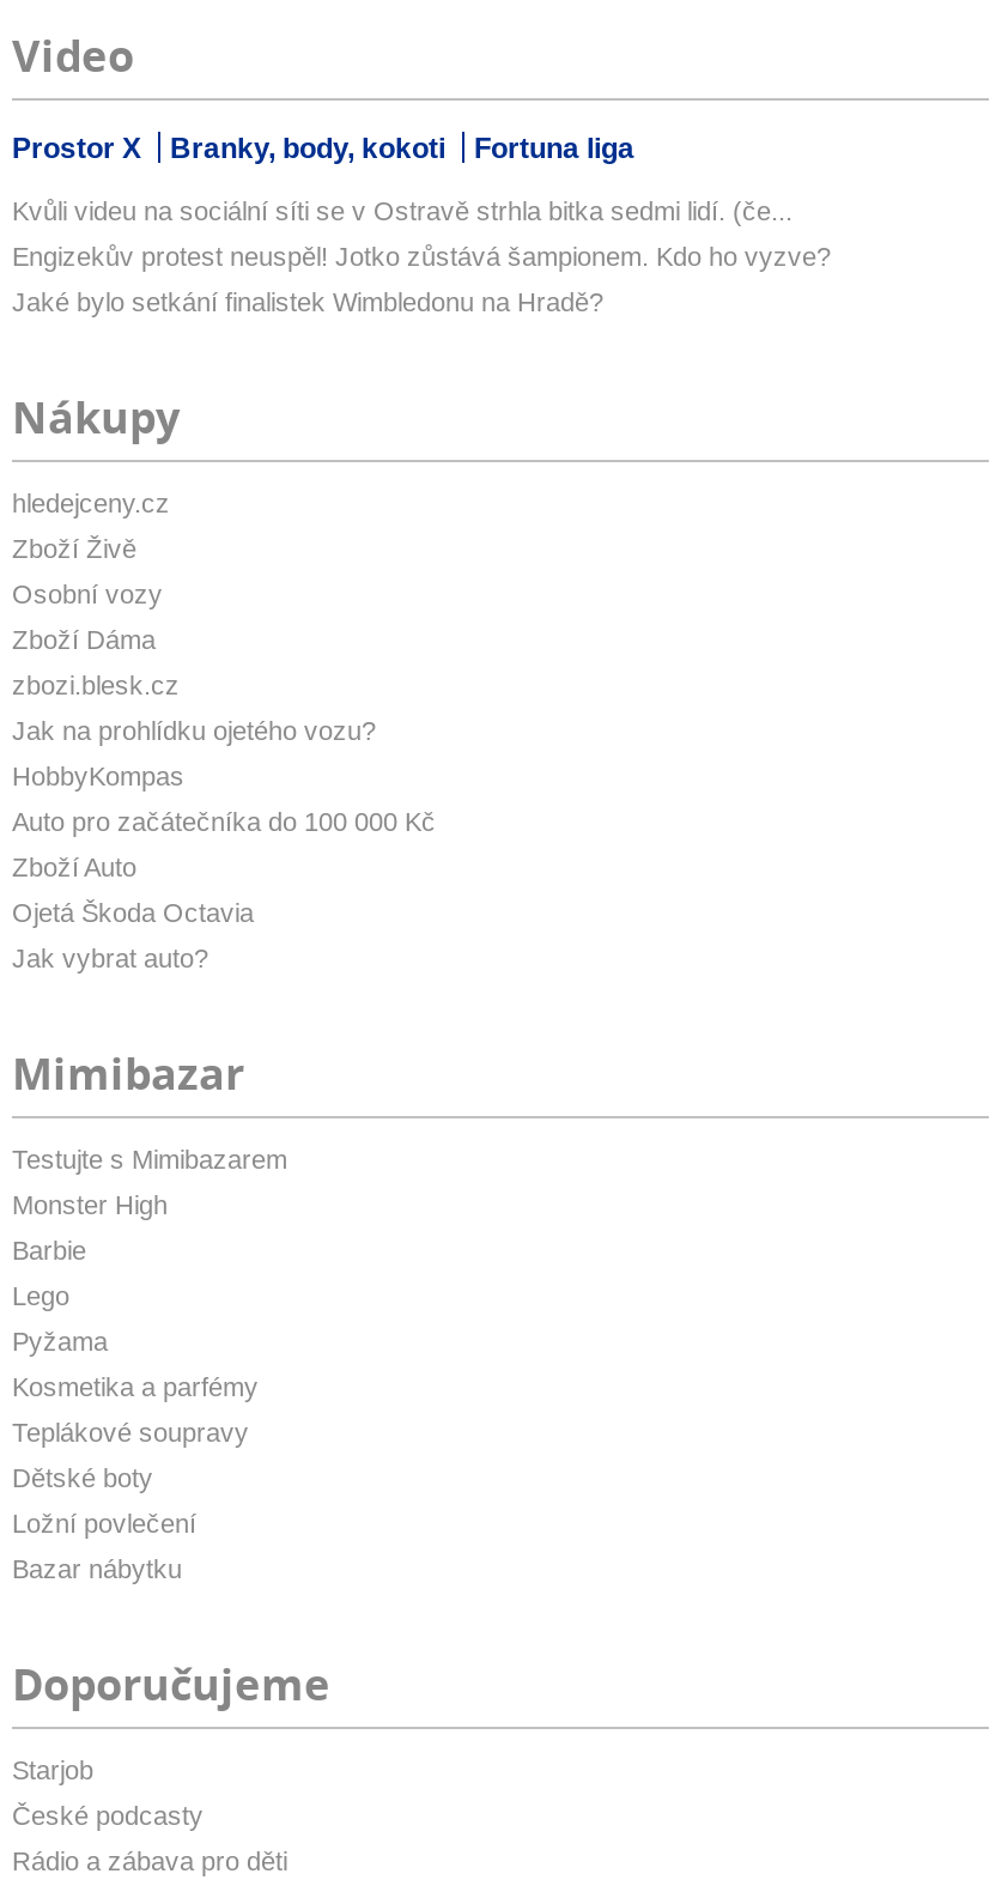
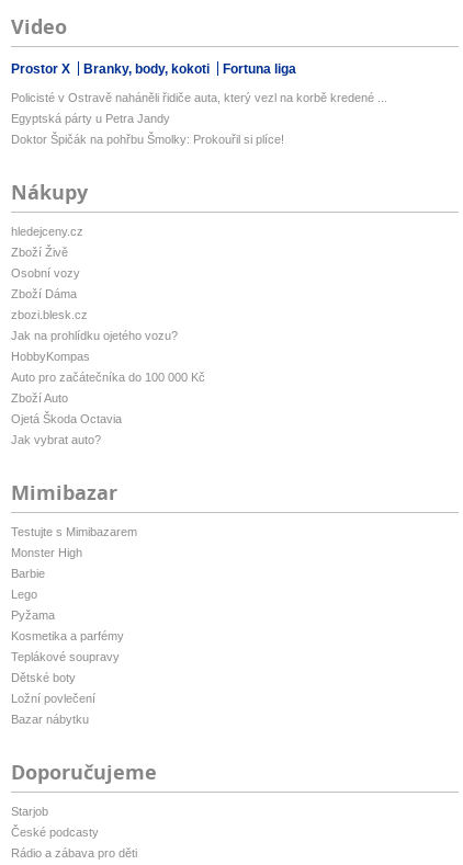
- Kvůli videu na sociální síti se v Ostravě strhla bitka sedmi lidí. (če...
+ Policisté v Ostravě naháněli řidiče auta, který vezl na korbě kredené ...

- Engizekův protest neuspěl! Jotko zůstává šampionem. Kdo ho vyzve?
+ Egyptská párty u Petra Jandy

- Jaké bylo setkání finalistek Wimbledonu na Hradě?
+ Doktor Špičák na pohřbu Šmolky: Prokouřil si plíce!
